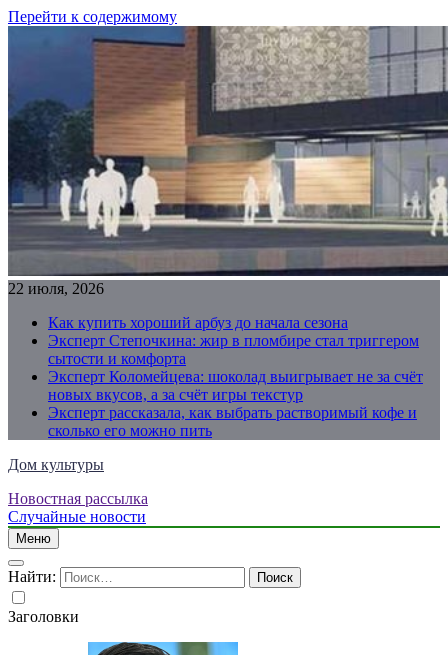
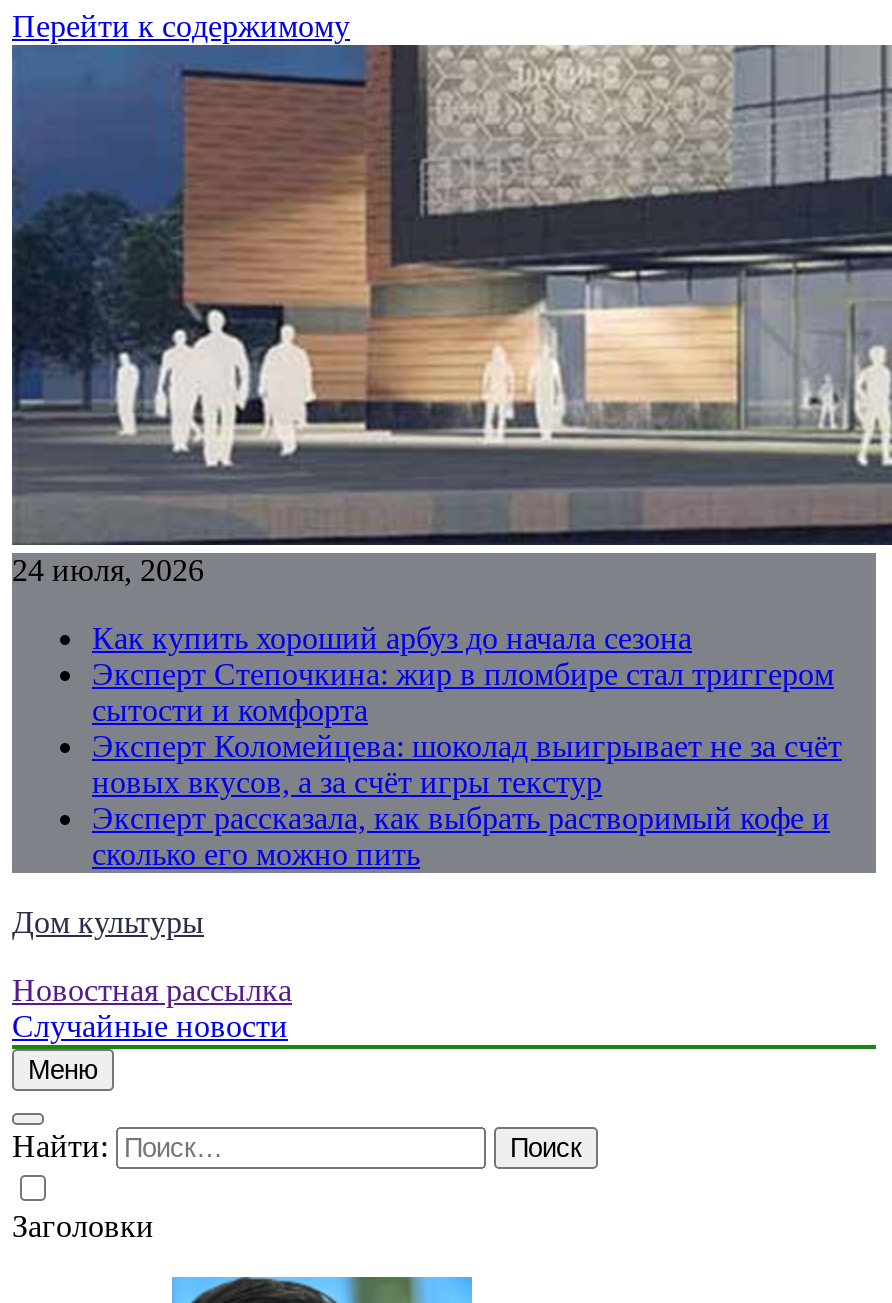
- 22 июля, 2026
+ 24 июля, 2026
